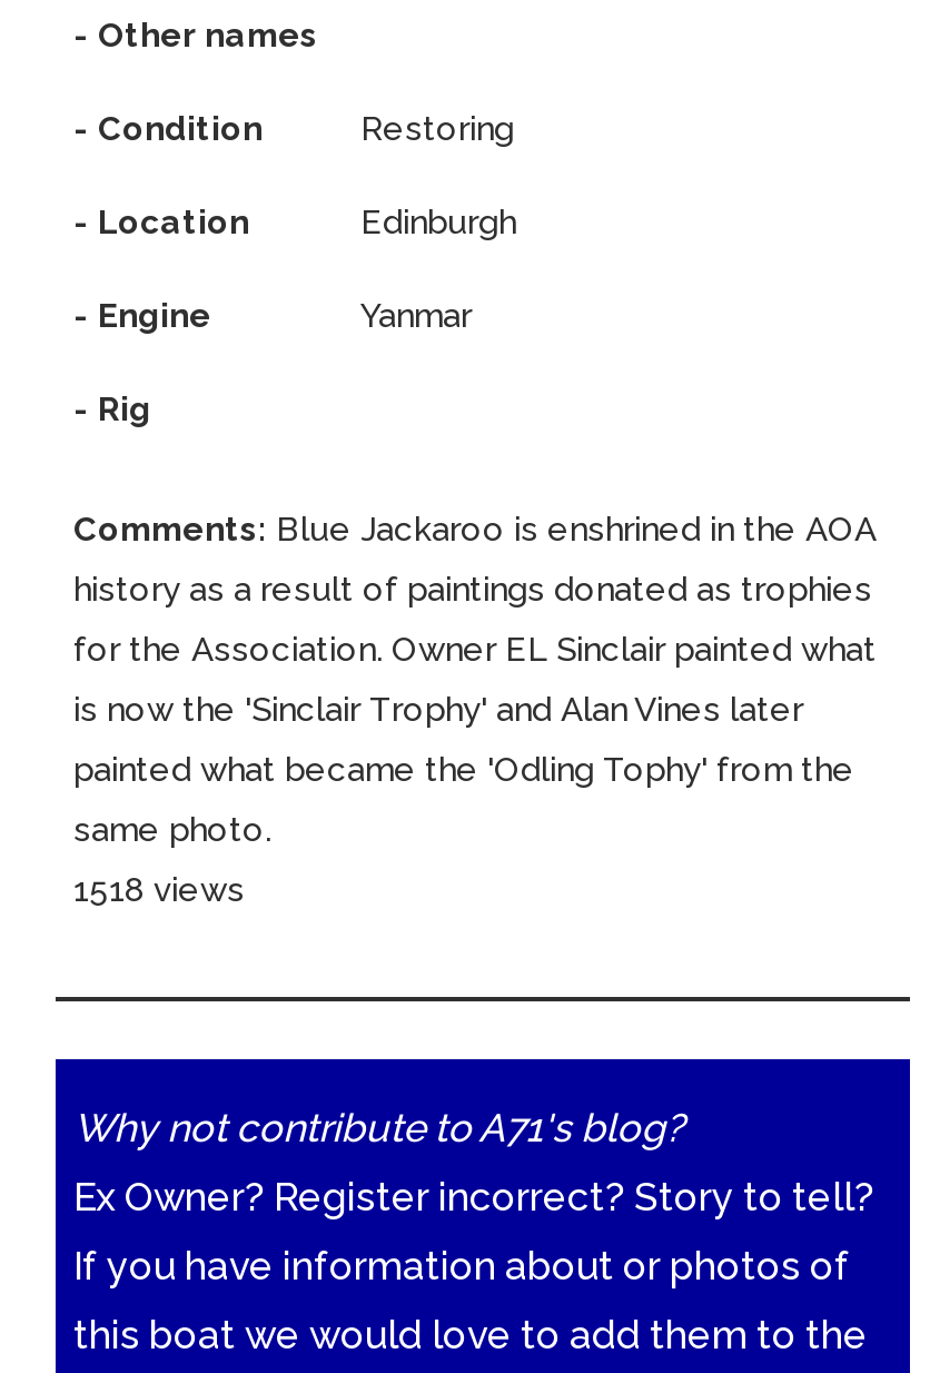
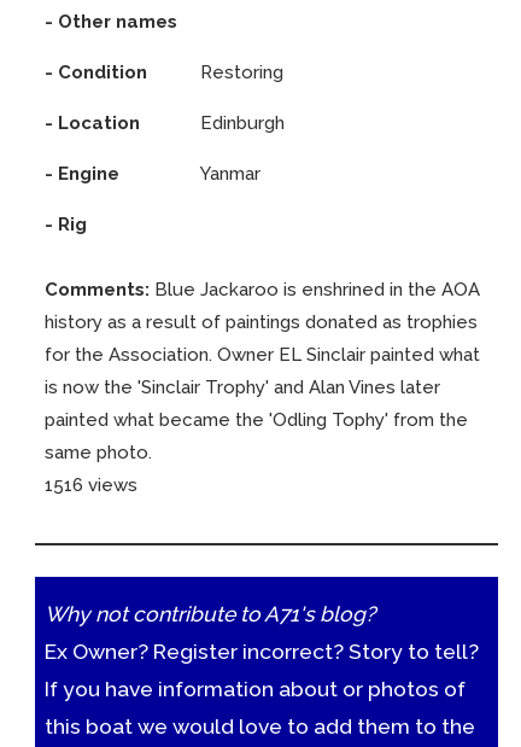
- 1518 views
+ 1516 views
